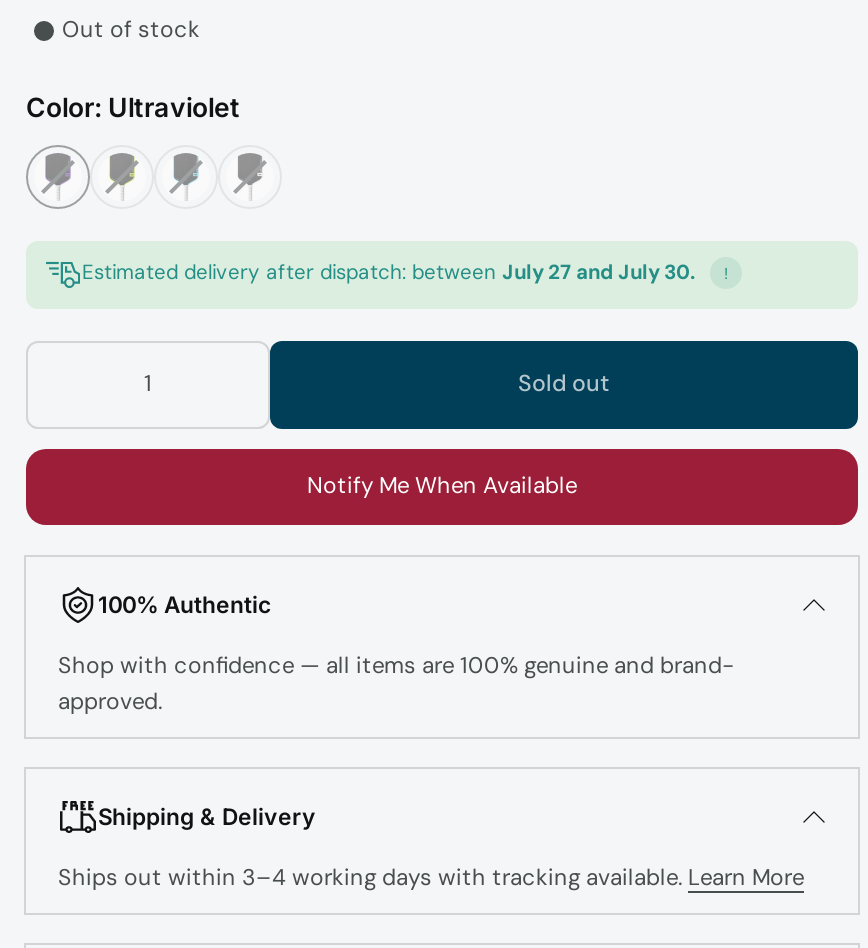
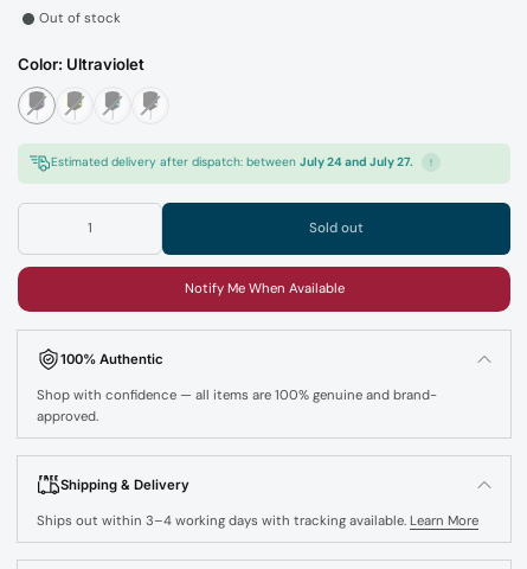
- Estimated delivery after dispatch: between July 27 and July 30.
+ Estimated delivery after dispatch: between July 24 and July 27.
